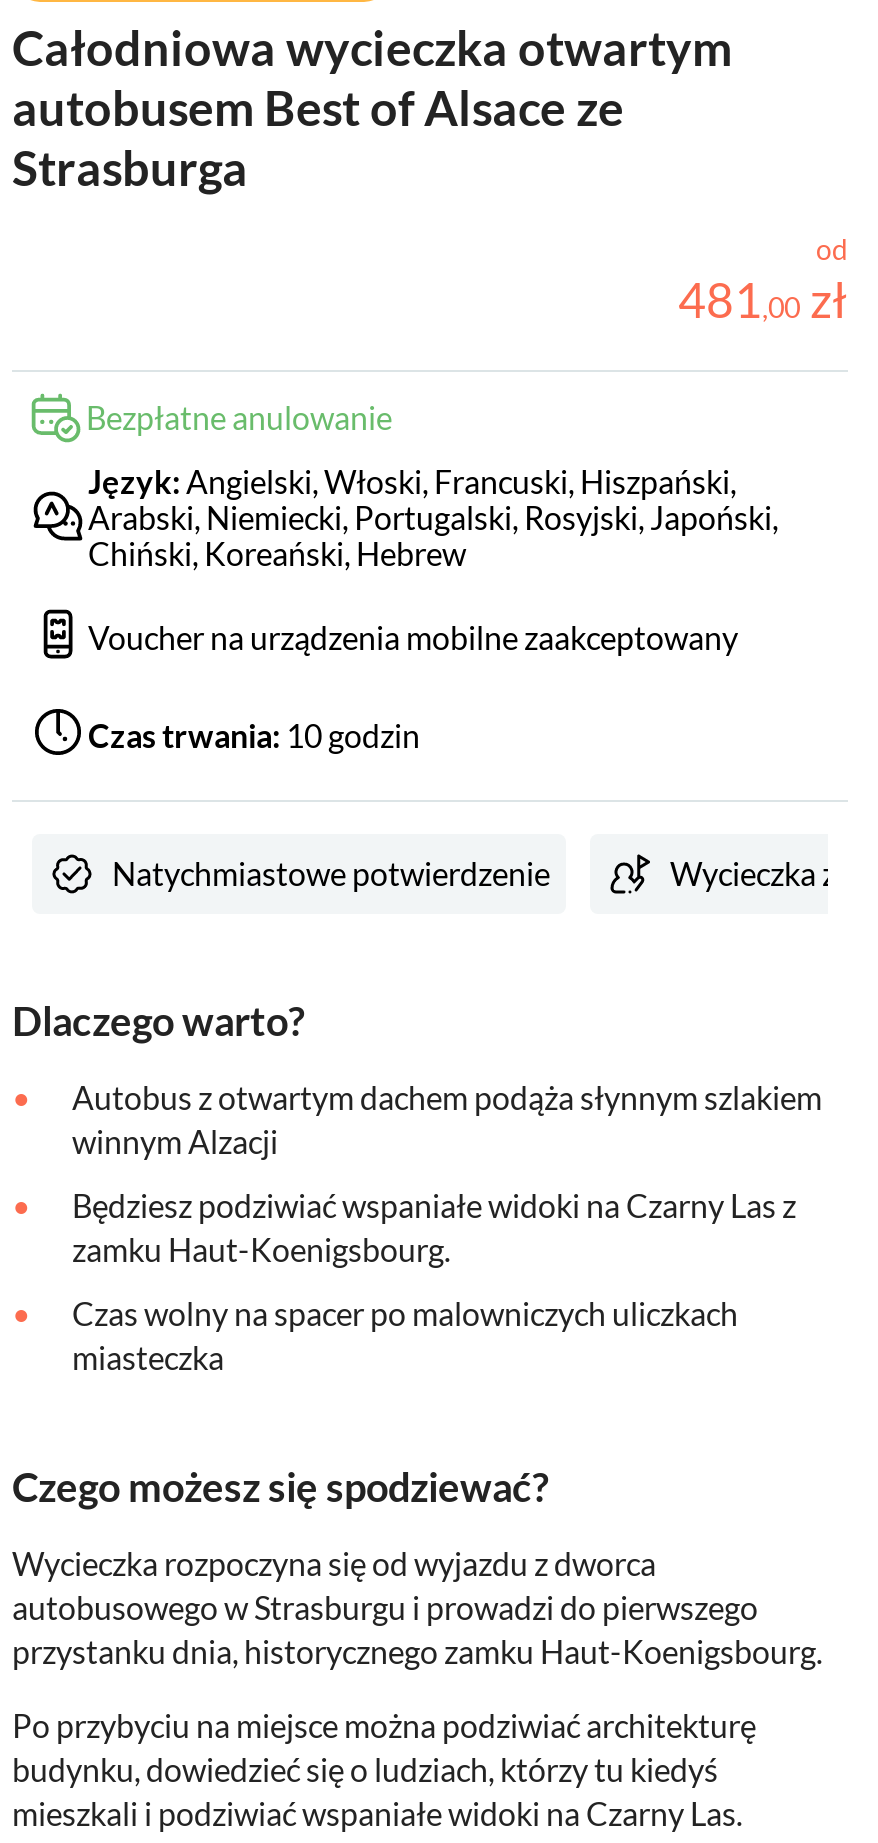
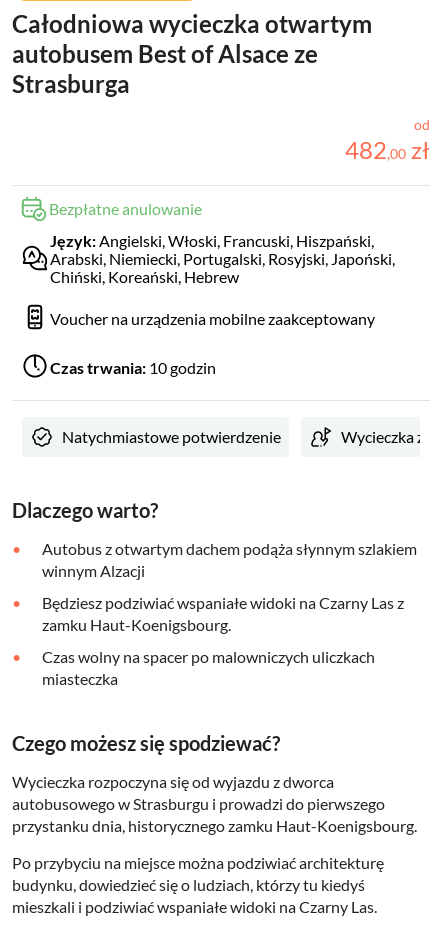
- 481, 00 zł
+ 482, 00 zł
